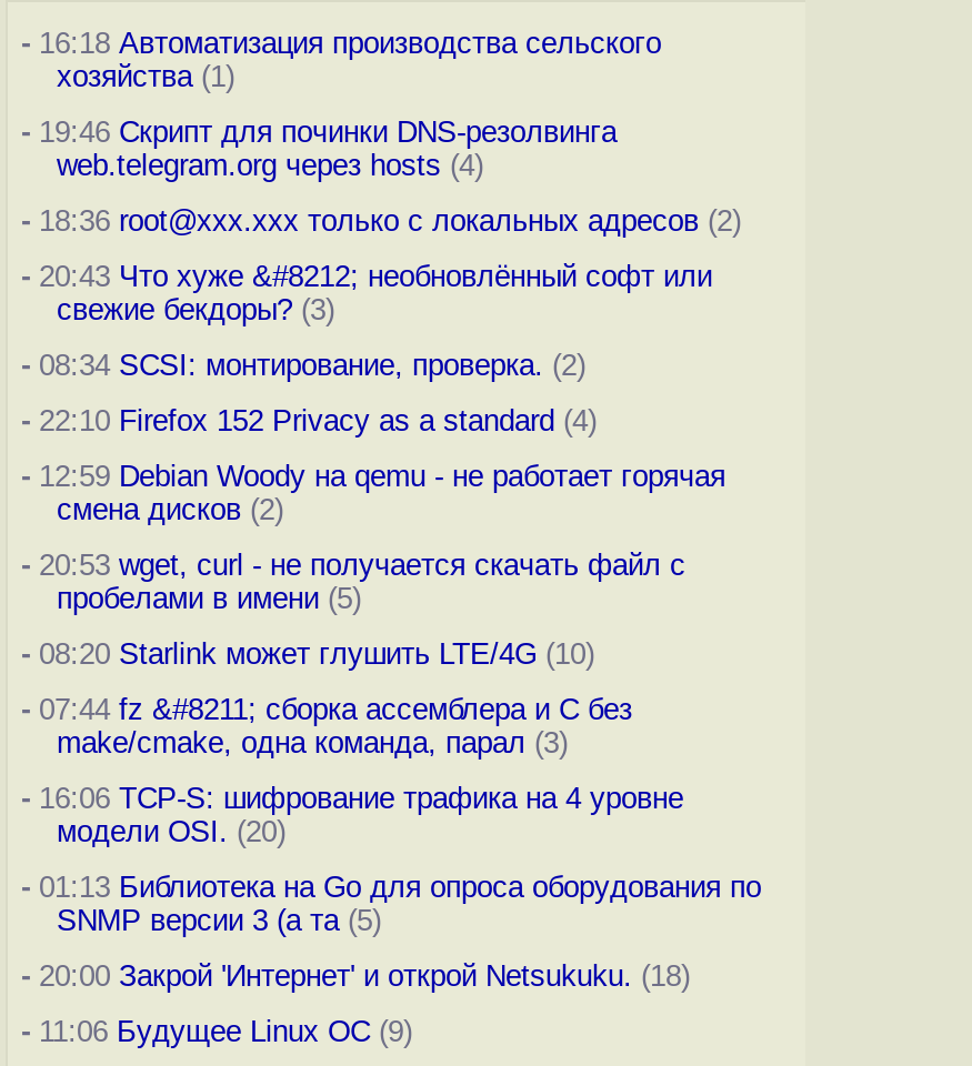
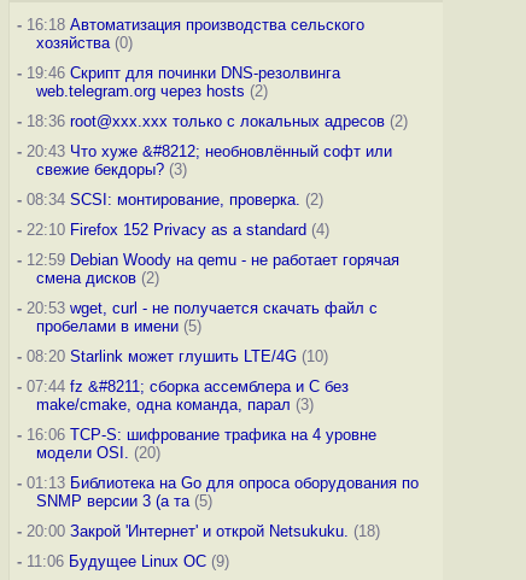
- хозяйства (1)
+ хозяйства (0)

- web.telegram.org через hosts (4)
+ web.telegram.org через hosts (2)
